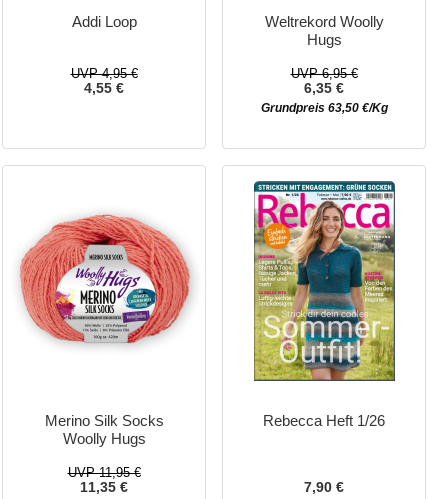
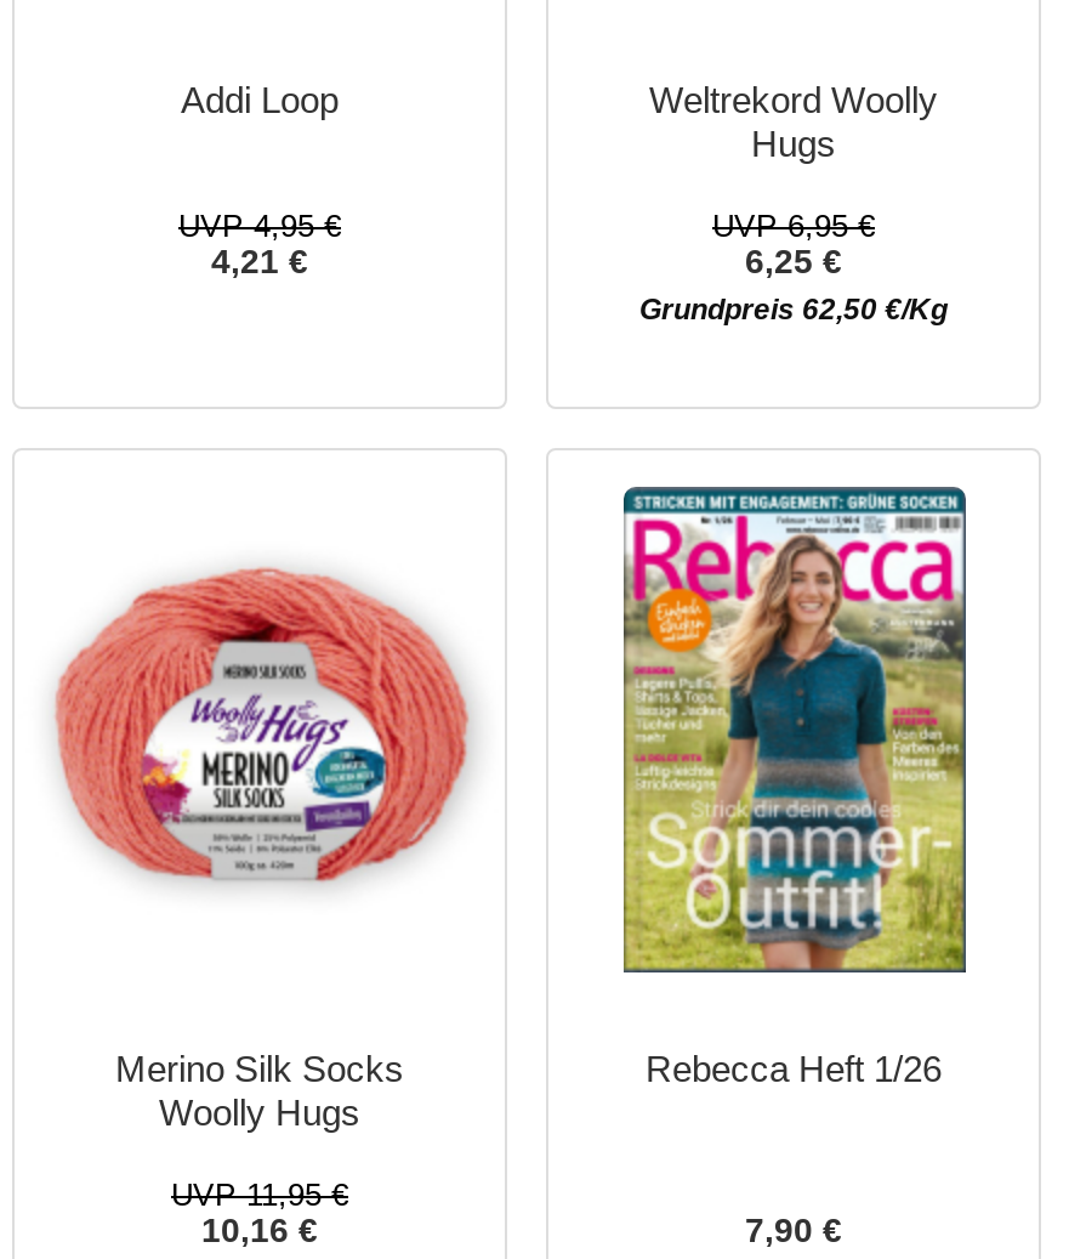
- 4,55 €
+ 4,21 €

- 6,35 €
+ 6,25 €

- Grundpreis 63,50 €/Kg
+ Grundpreis 62,50 €/Kg

- 11,35 €
+ 10,16 €
